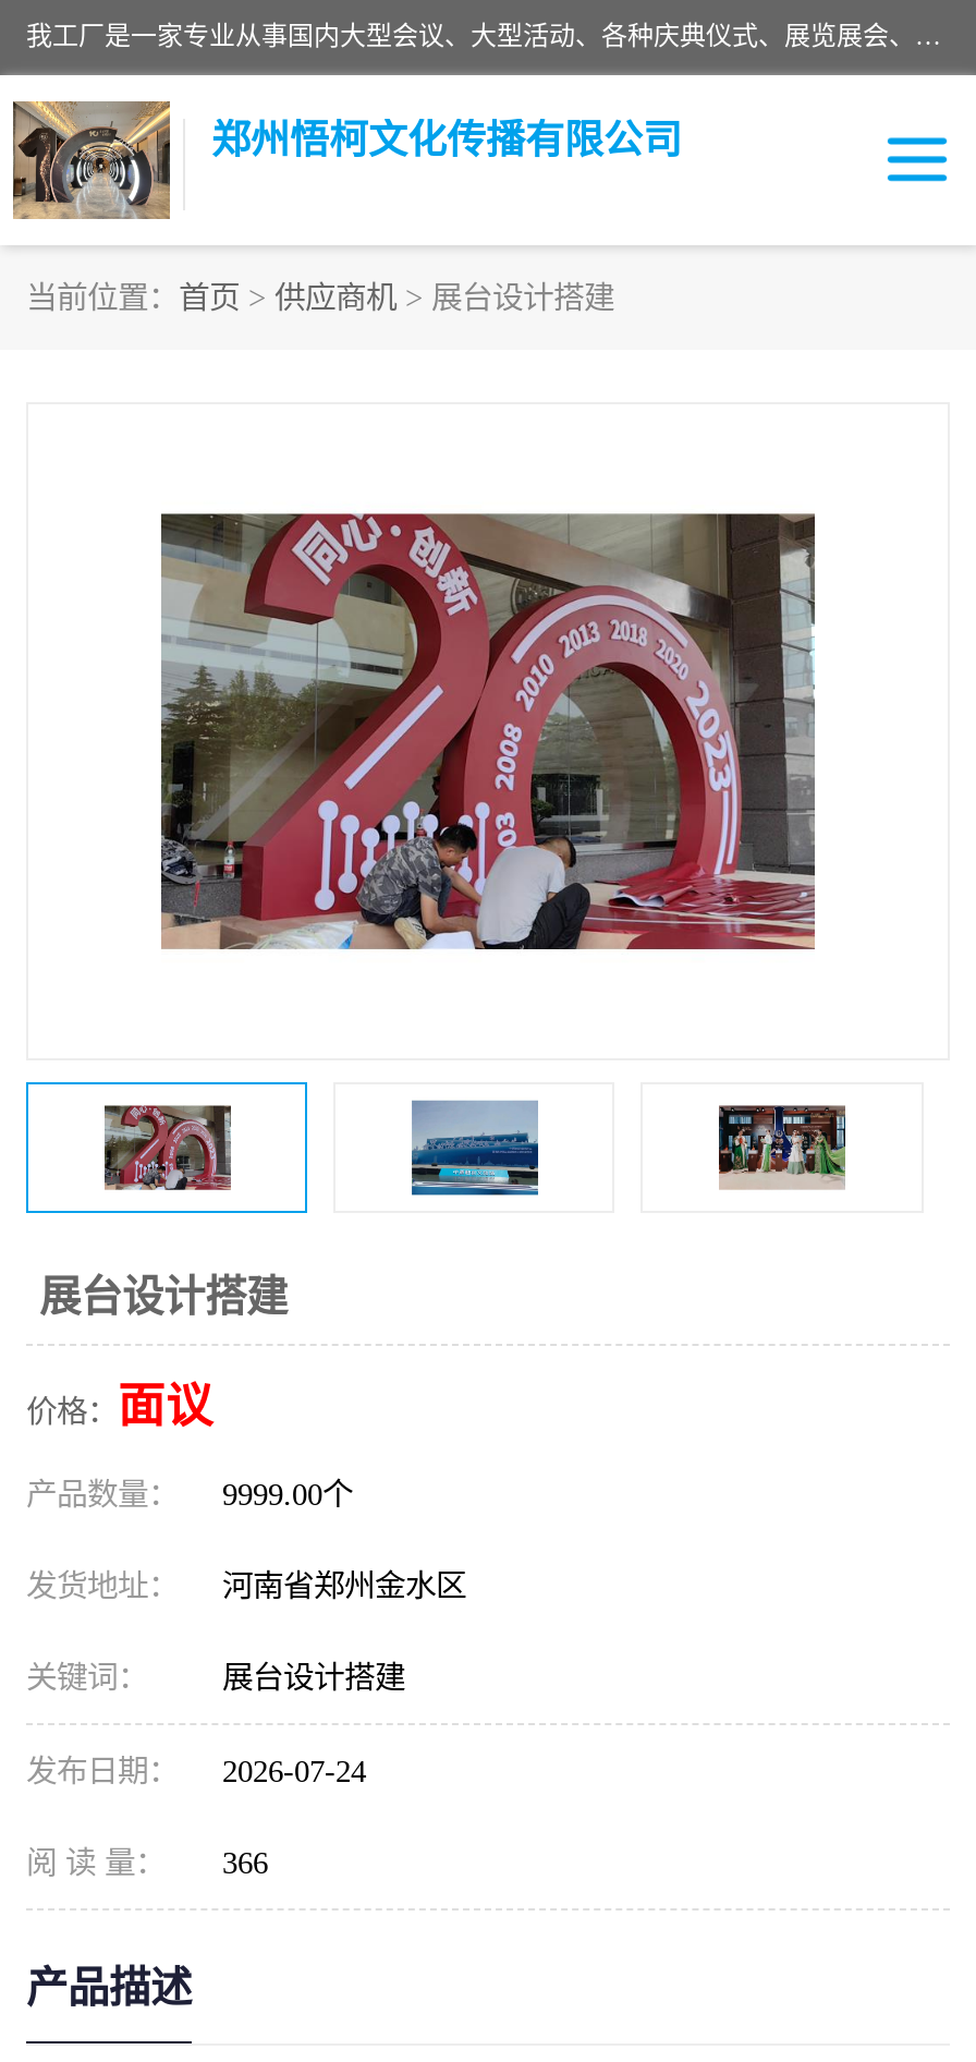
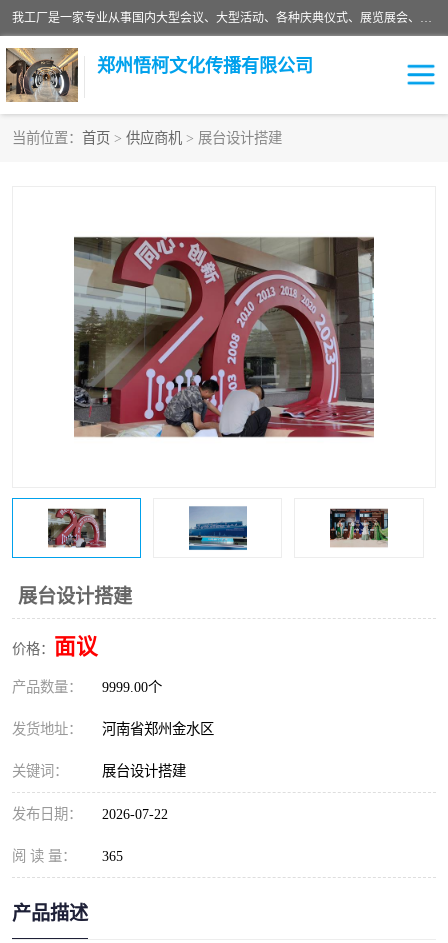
- 发布日期： 2026-07-24
+ 发布日期： 2026-07-22

- 阅 读 量： 366
+ 阅 读 量： 365
